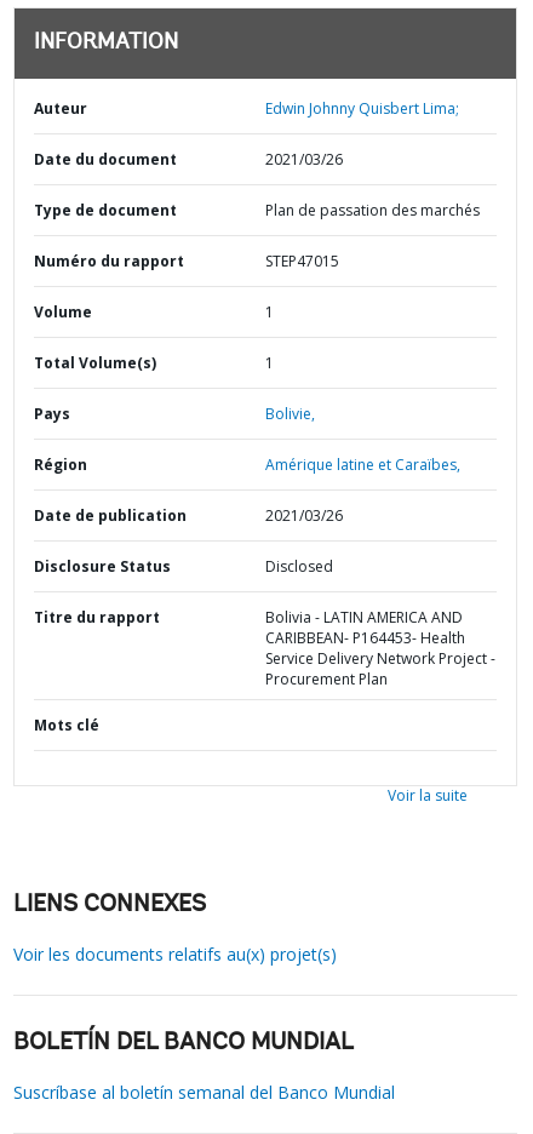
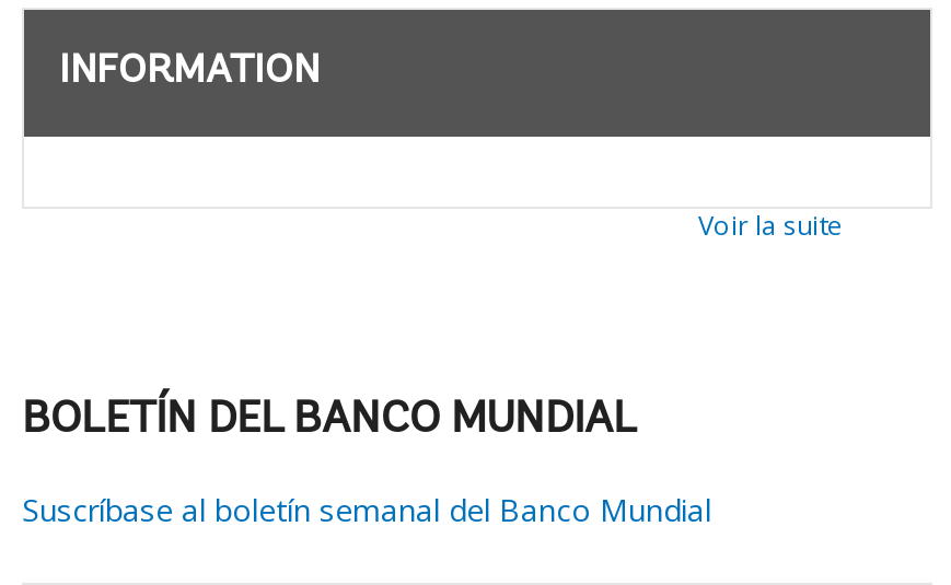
- Auteur
- Edwin Johnny Quisbert Lima;
- Date du document
- 2021/03/26
- Type de document
- Plan de passation des marchés
- Numéro du rapport
- STEP47015
- Volume
- 1
- Total Volume(s)
- 1
- Pays
- Bolivie,
- Région
- Amérique latine et Caraïbes,
- Date de publication
- 2021/03/26
- Disclosure Status
- Disclosed
- Titre du rapport
- Bolivia - LATIN AMERICA AND
- CARIBBEAN- P164453- Health
- Service Delivery Network Project -
- Procurement Plan
- Mots clé

- LIENS CONNEXES
- Voir les documents relatifs au(x) projet(s)
